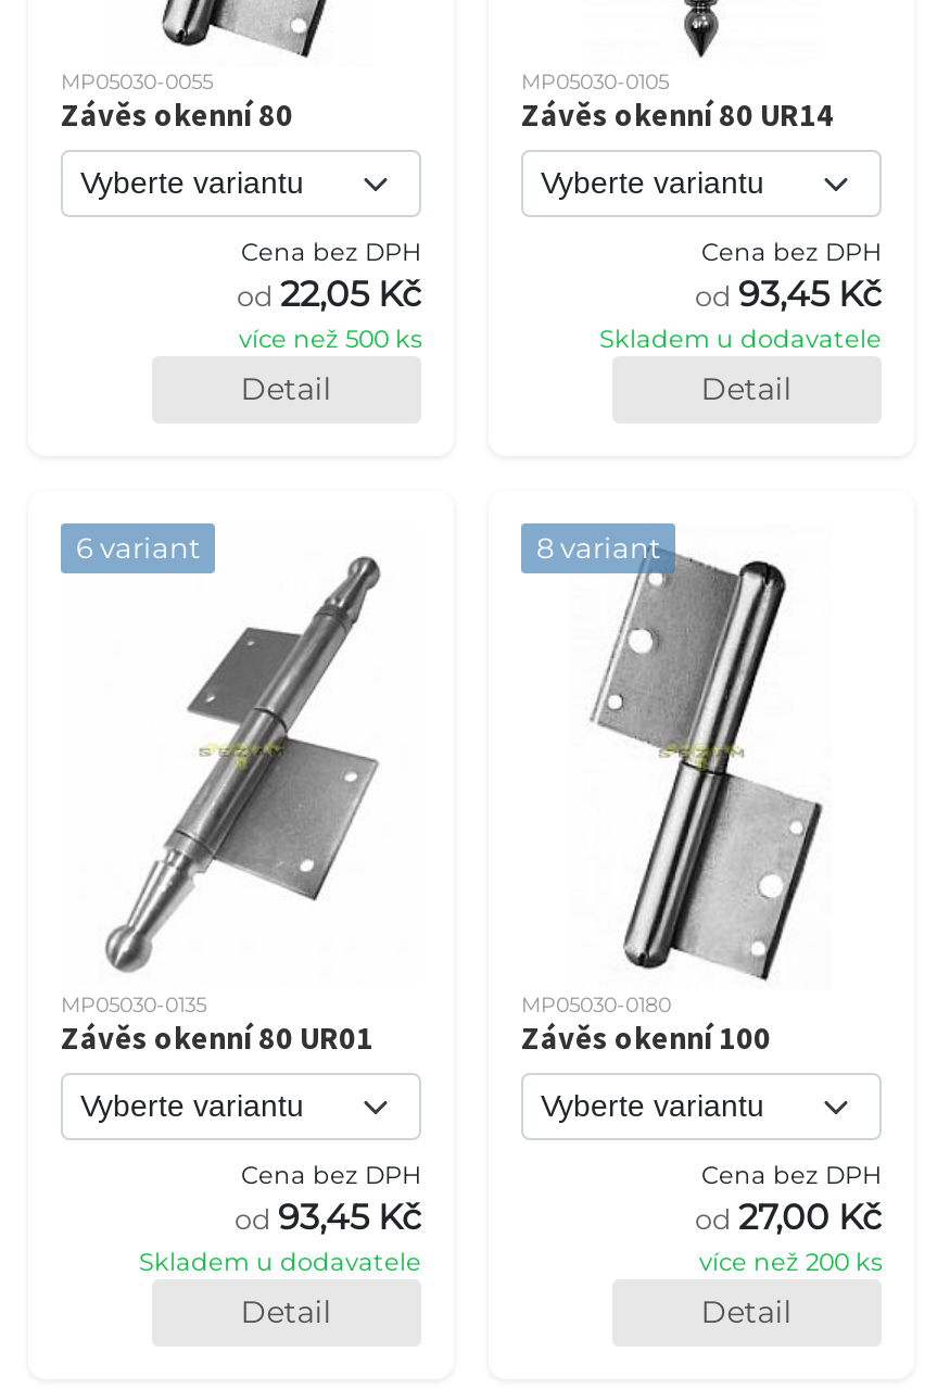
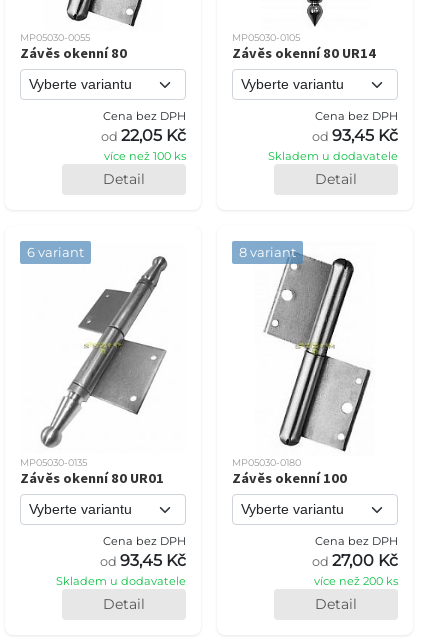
- více než 500 ks
+ více než 100 ks
